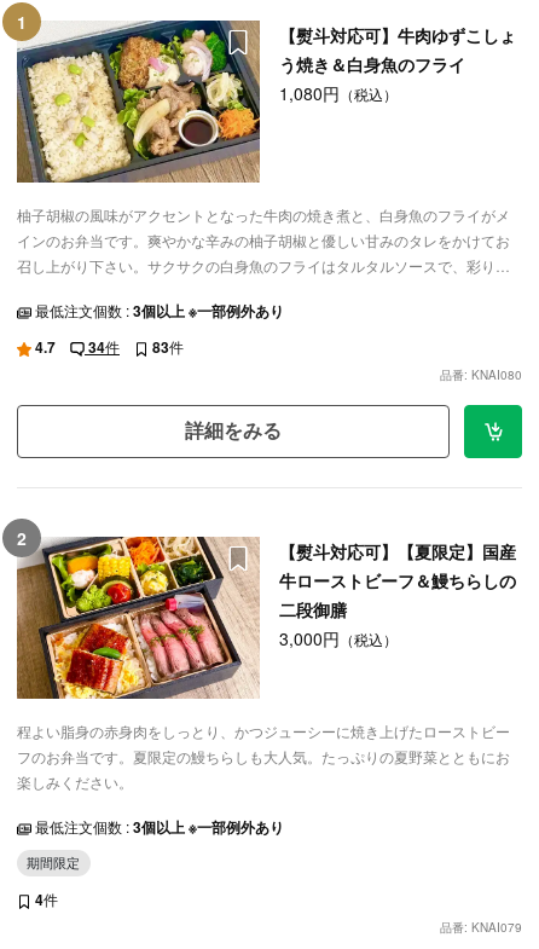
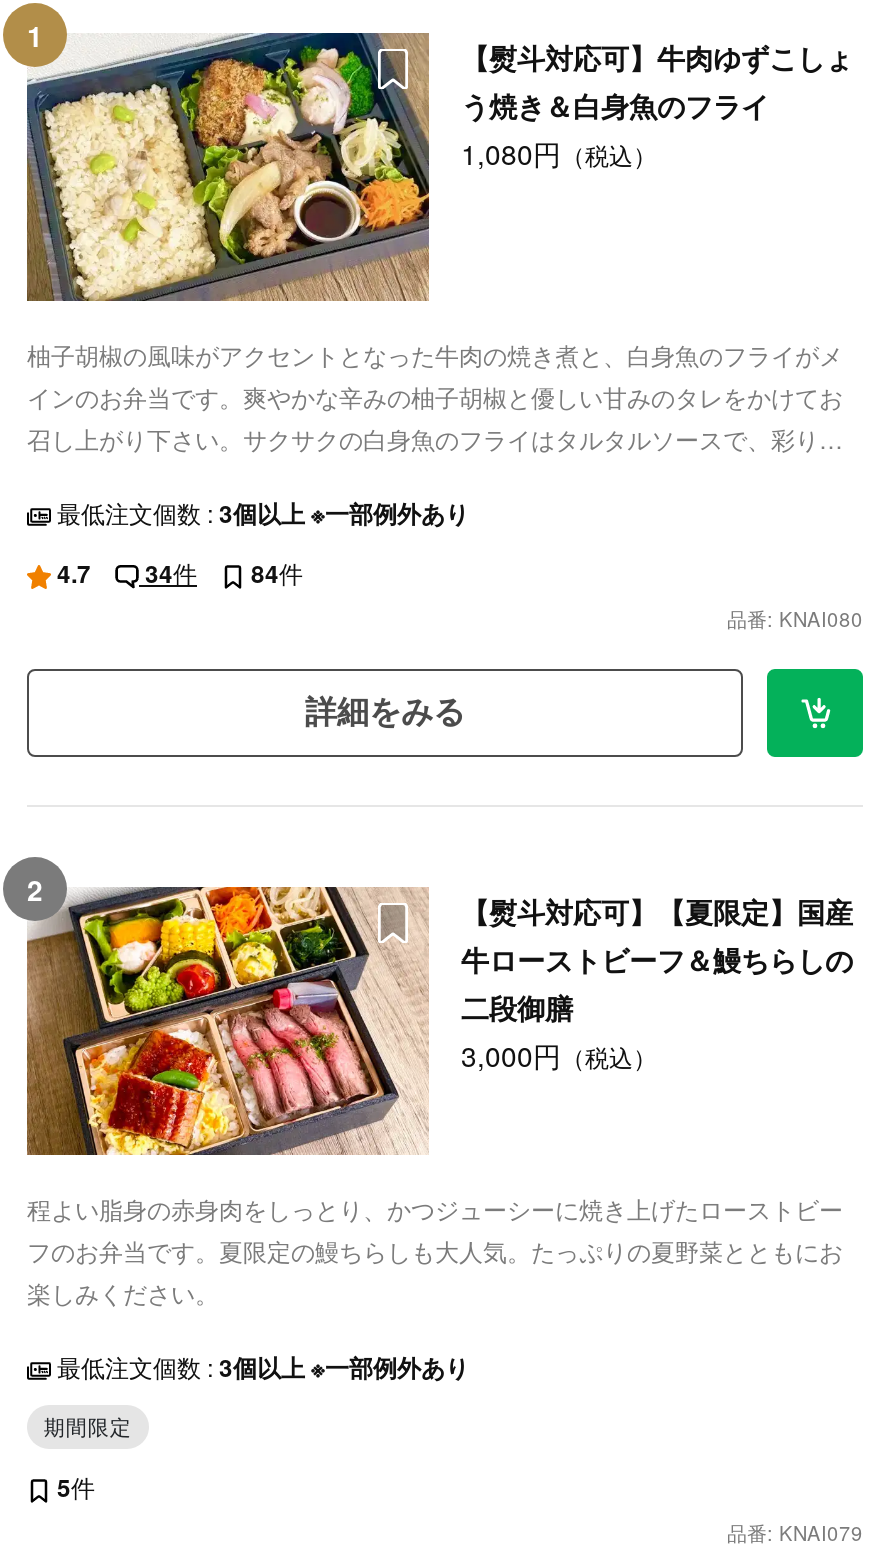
- 4.7 34件 83件
+ 4.7 34件 84件

- 4件
+ 5件
